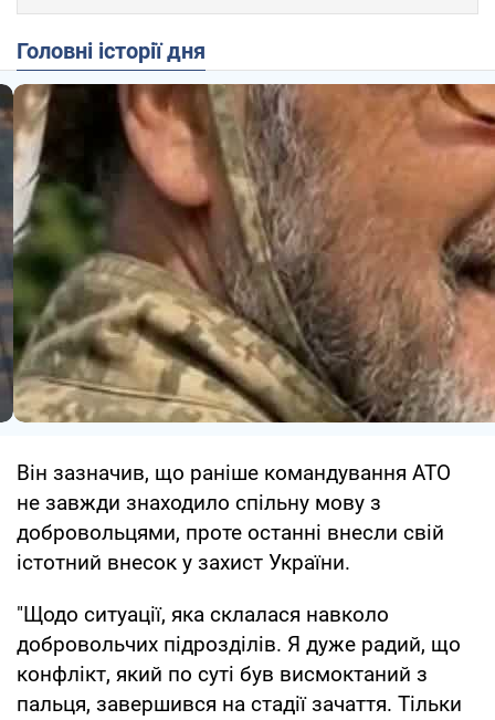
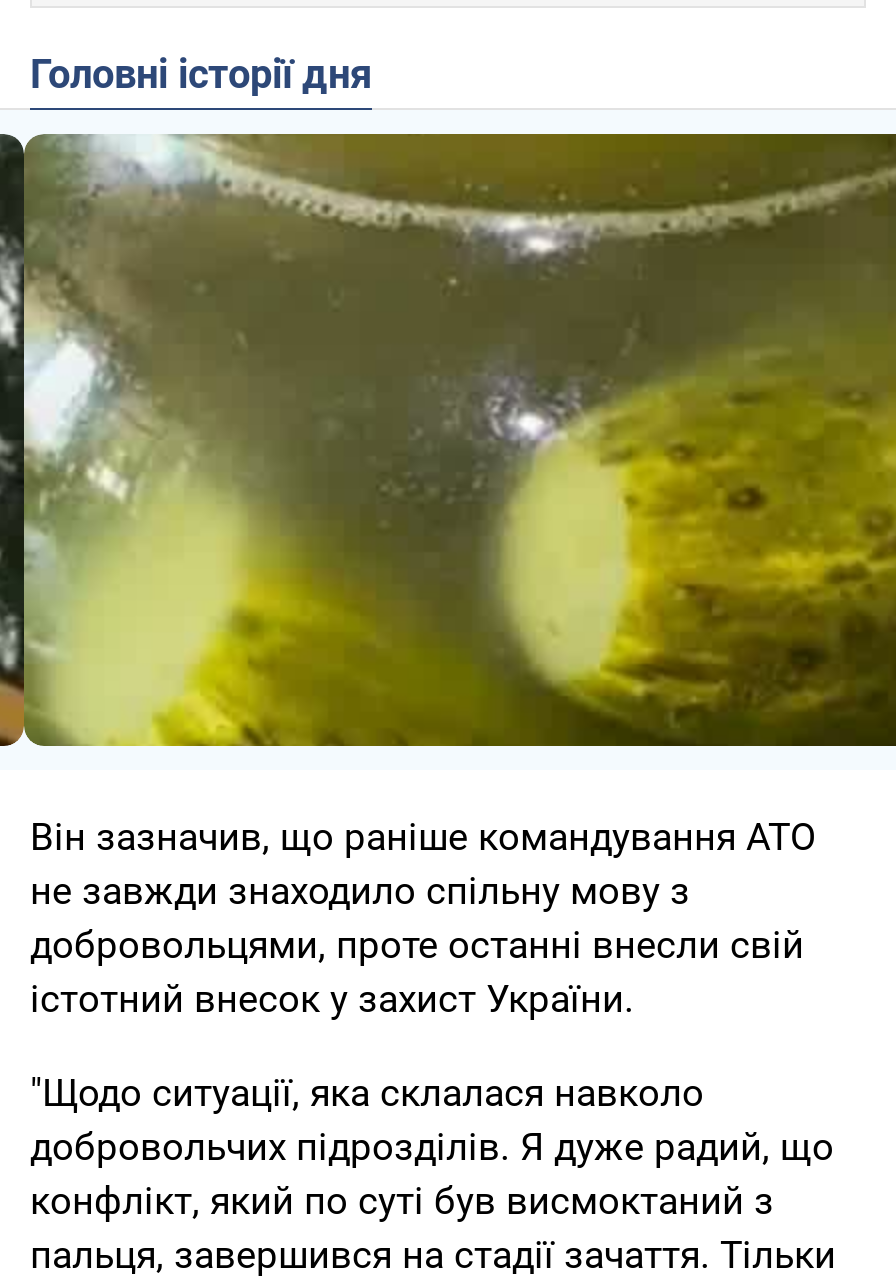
- [image]
+ [image]
